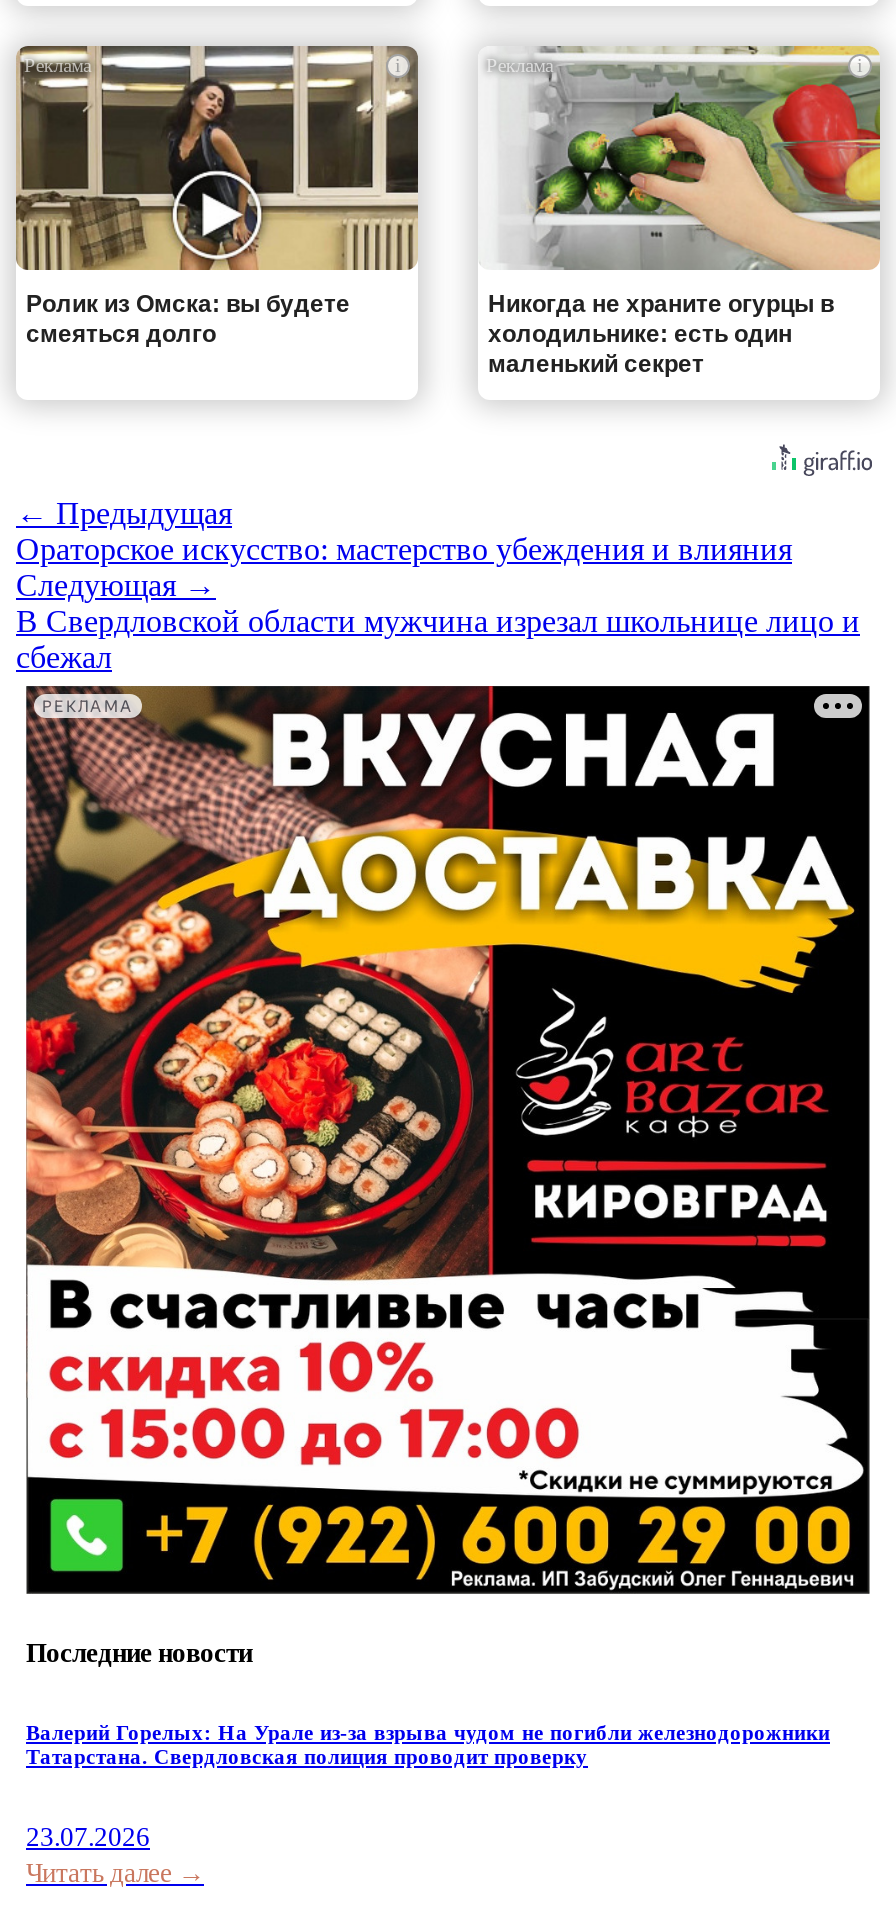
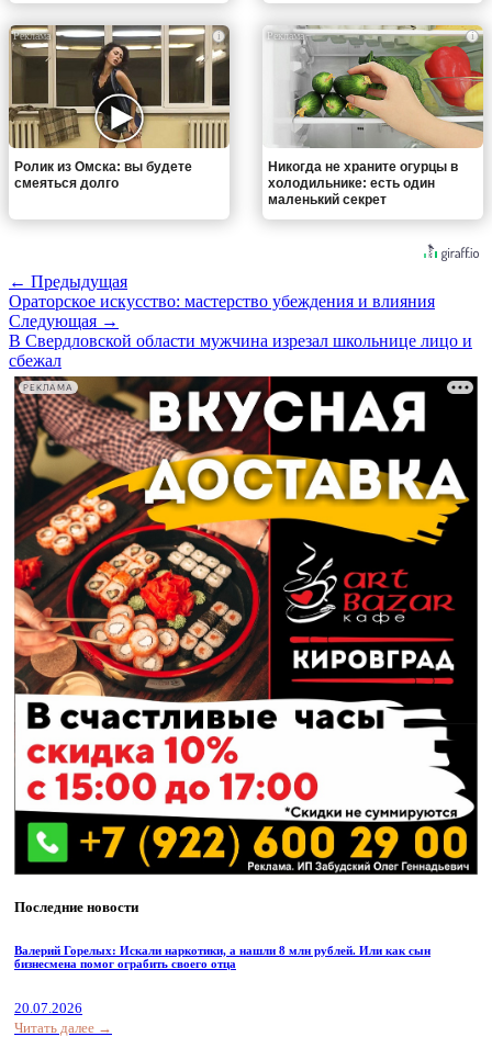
- Валерий Горелых: На Урале из-за взрыва чудом не погибли железнодорожники
- Татарстана. Свердловская полиция проводит проверку
+ Валерий Горелых: Искали наркотики, а нашли 8 млн рублей. Или как сын
+ бизнесмена помог ограбить своего отца

- 23.07.2026
+ 20.07.2026
